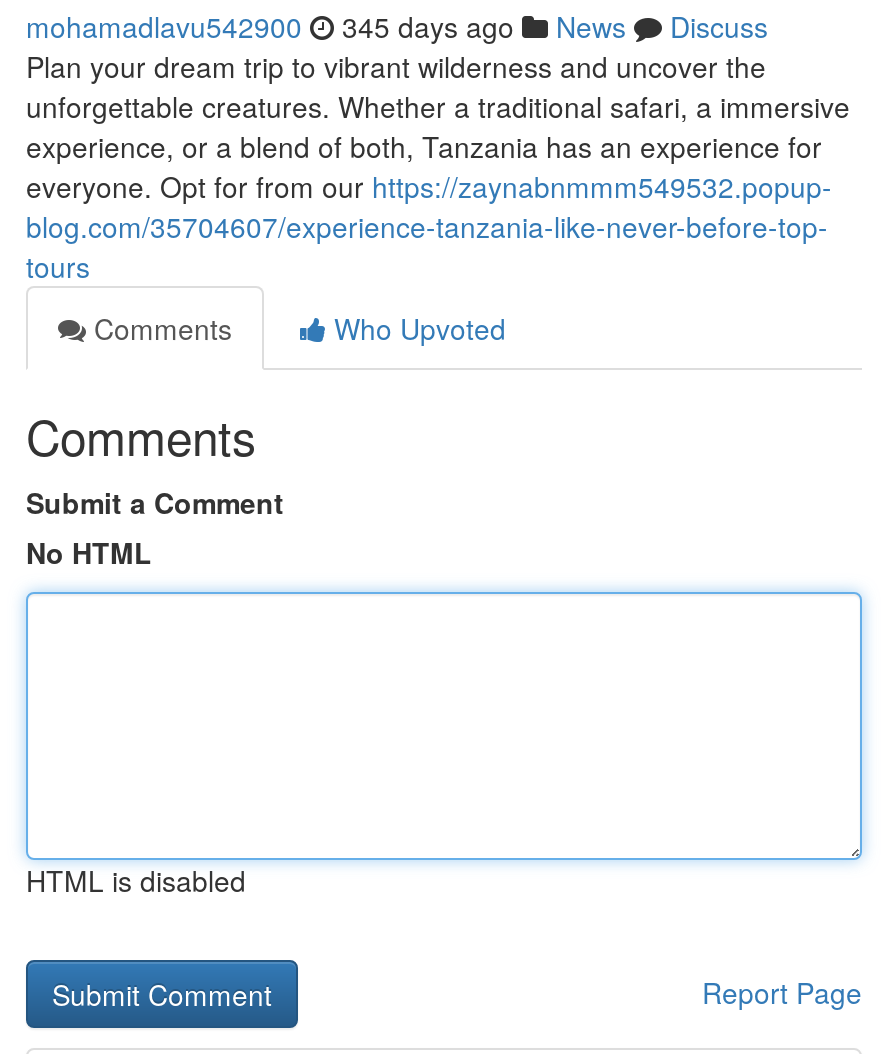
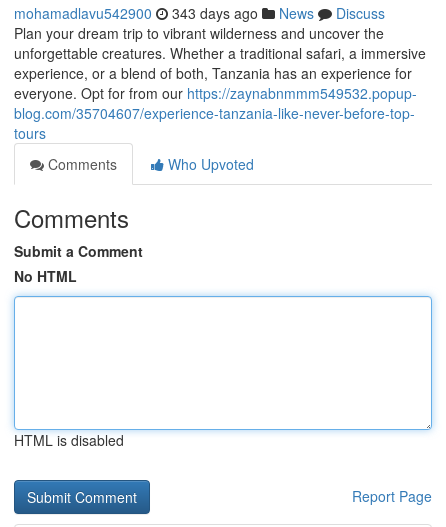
- mohamadlavu542900 345 days ago News Discuss
+ mohamadlavu542900 343 days ago News Discuss
